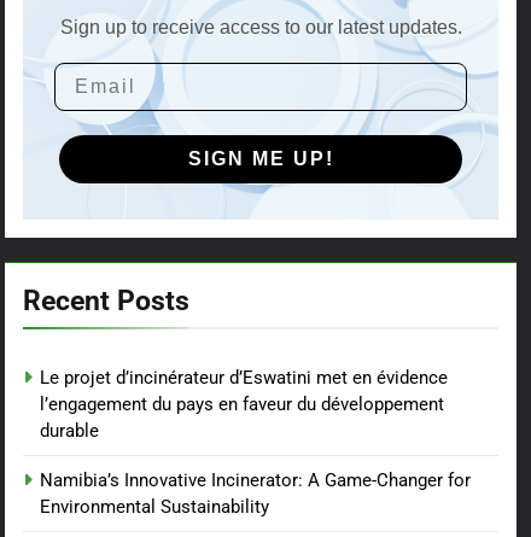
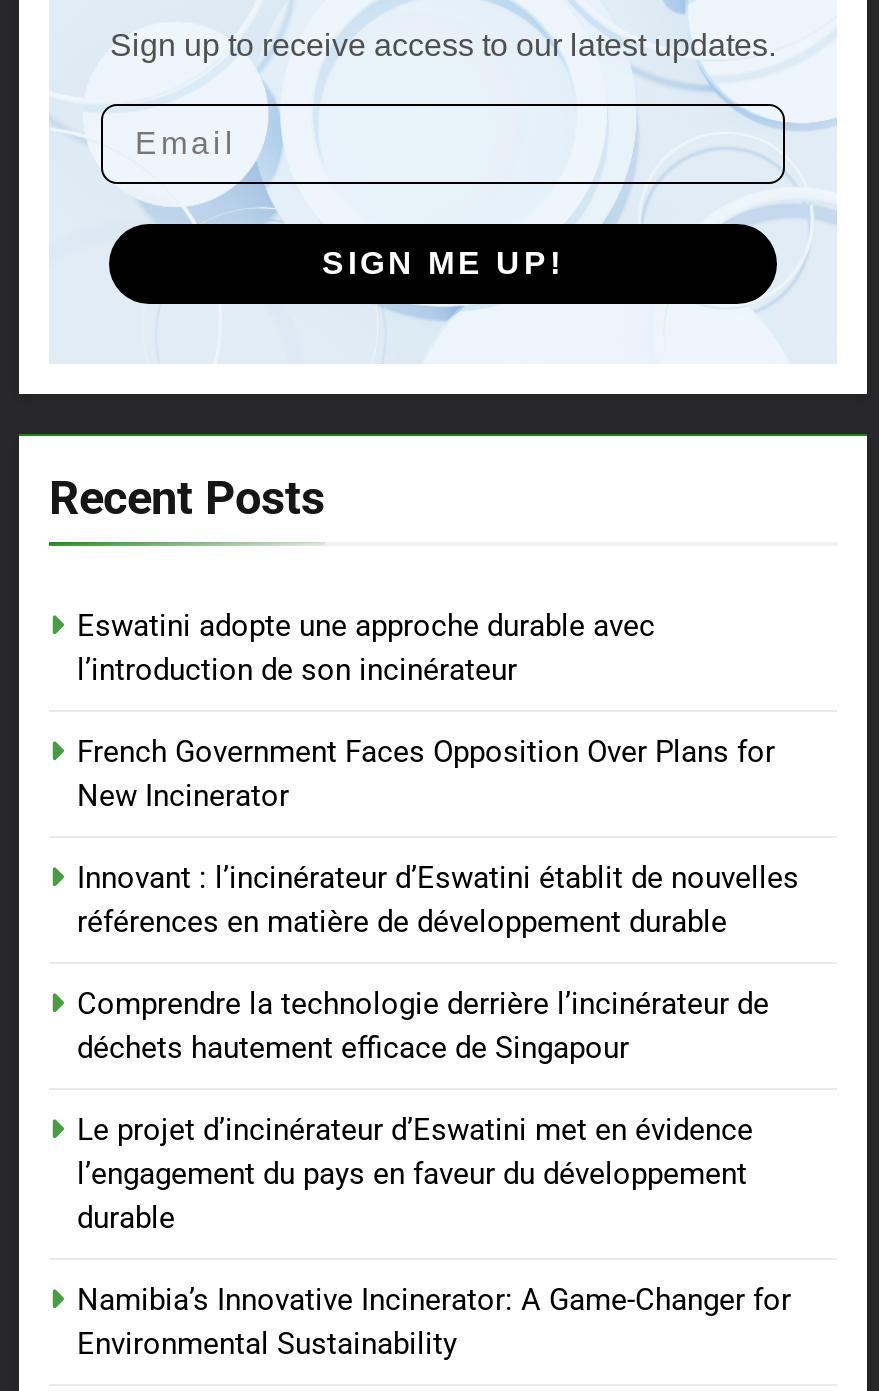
+ Eswatini adopte une approche durable avec
+ l’introduction de son incinérateur
+ French Government Faces Opposition Over Plans for
+ New Incinerator
+ Innovant : l’incinérateur d’Eswatini établit de nouvelles
+ références en matière de développement durable
+ Comprendre la technologie derrière l’incinérateur de
+ déchets hautement efficace de Singapour
